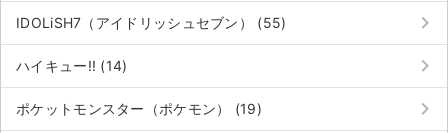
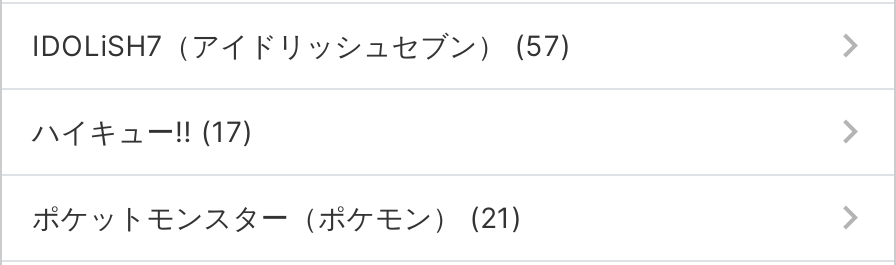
- IDOLiSH7（アイドリッシュセブン） (55)
+ IDOLiSH7（アイドリッシュセブン） (57)

- ハイキュー!! (14)
+ ハイキュー!! (17)

- ポケットモンスター（ポケモン） (19)
+ ポケットモンスター（ポケモン） (21)
